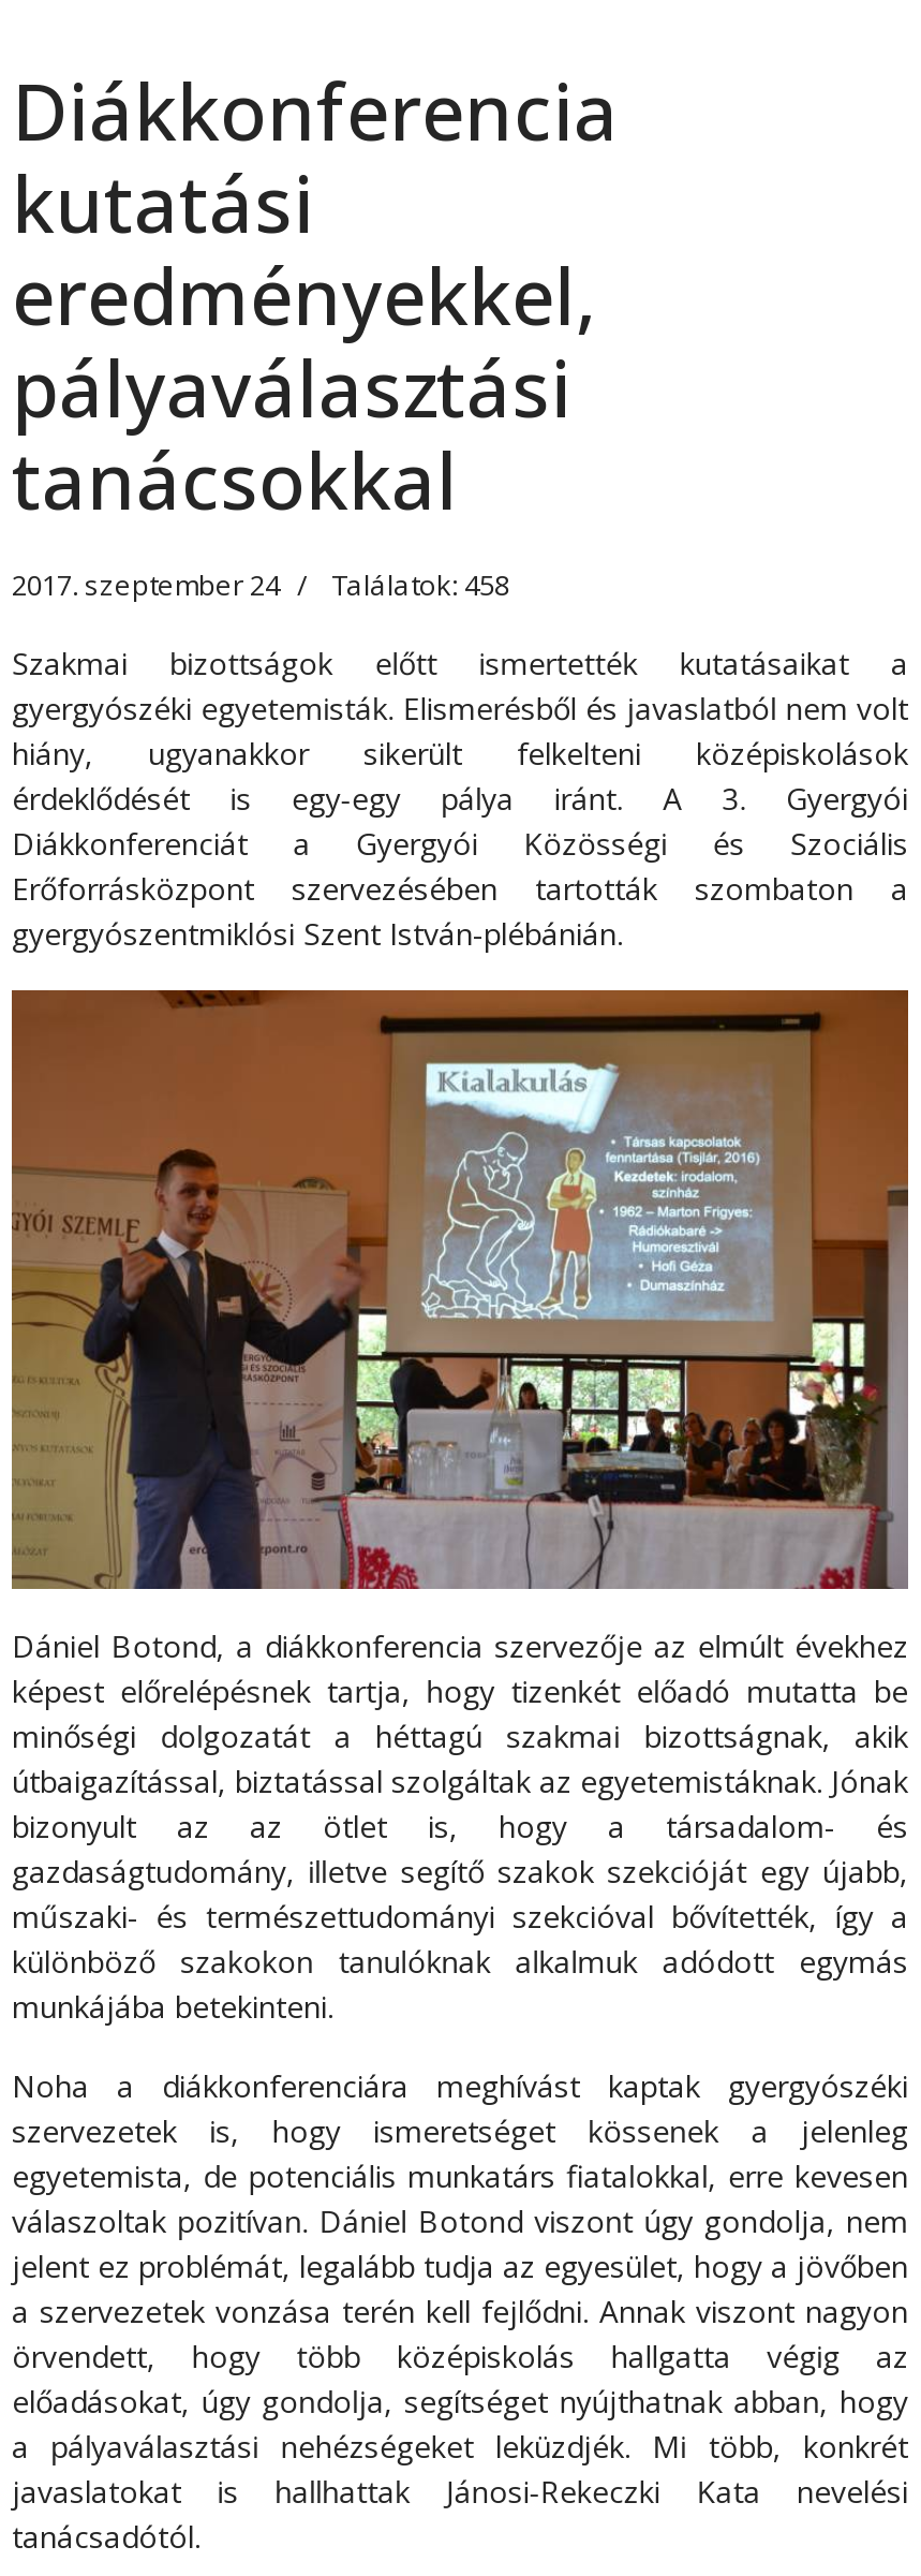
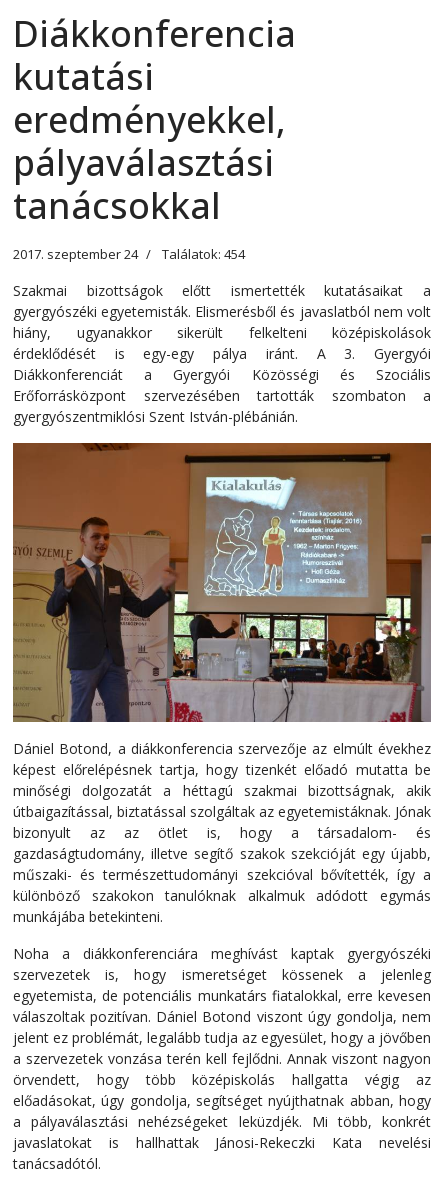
- 2017. szeptember 24 Találatok: 458
+ 2017. szeptember 24 Találatok: 454
